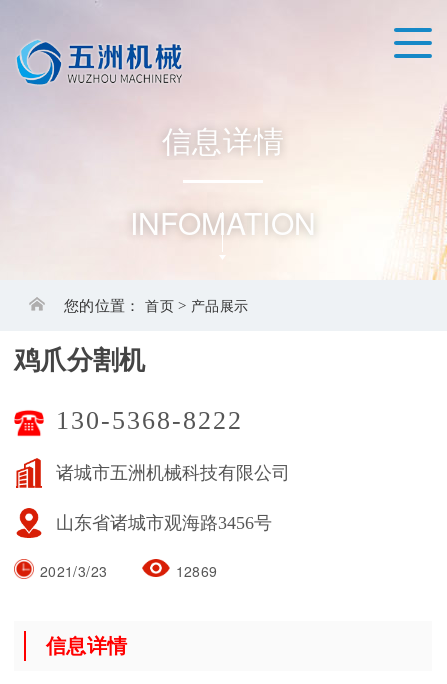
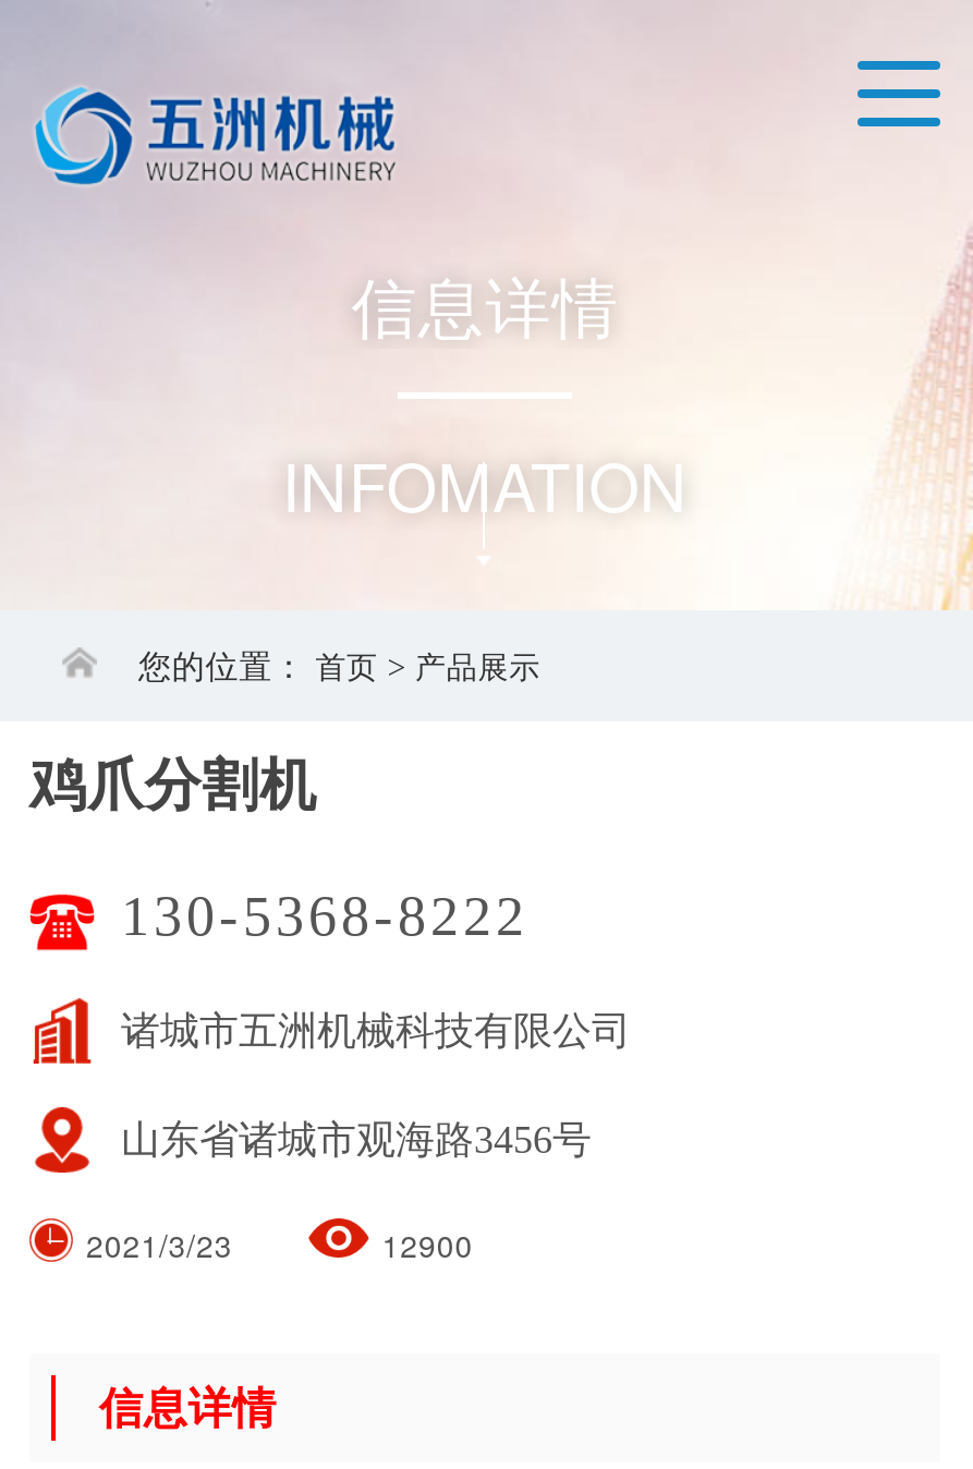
- 12869
+ 12900
